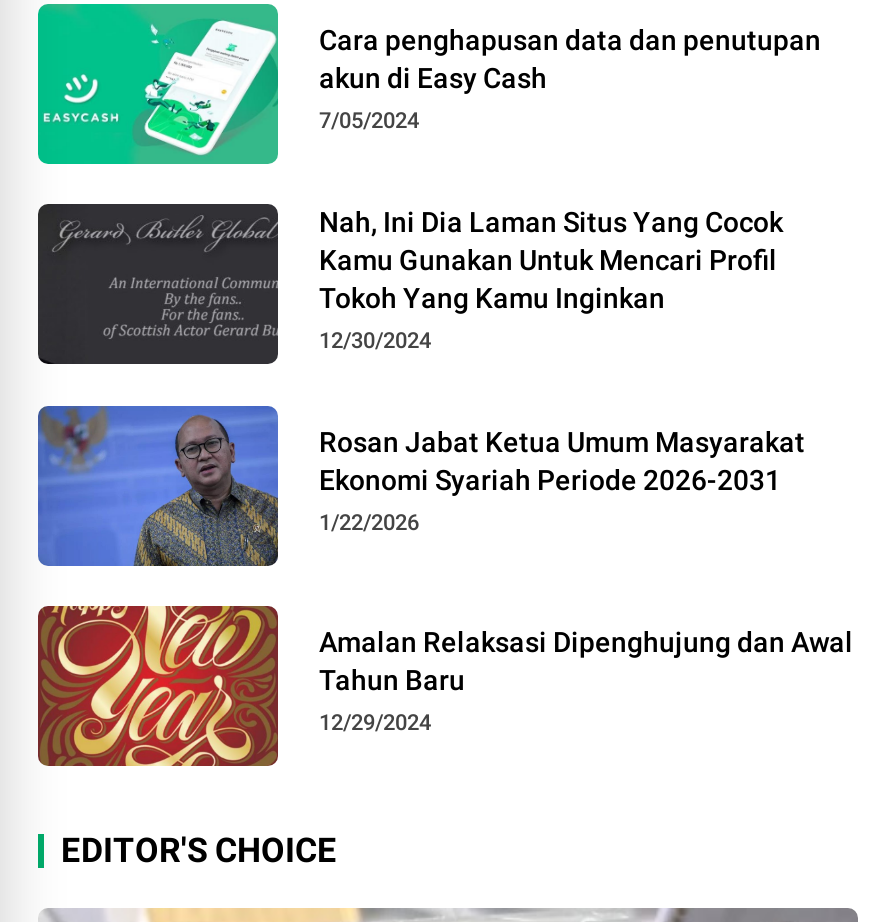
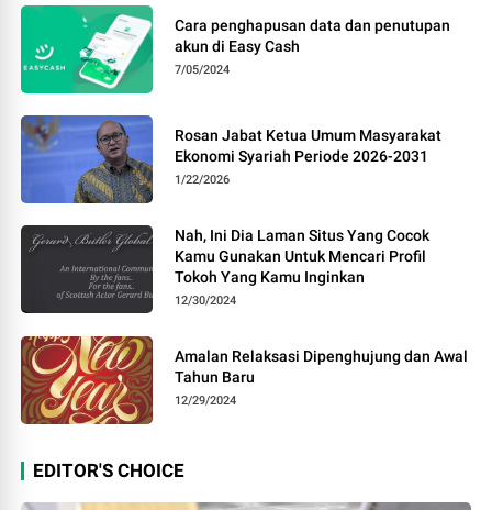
moved down: Nah, Ini Dia Laman Situs Yang Cocok | Kamu Gunakan Untuk Mencari Profil | Tokoh Yang Kamu Inginkan | 12/30/2024

moved up: [image] | Rosan Jabat Ketua Umum Masyarakat | Ekonomi Syariah Periode 2026-2031 | 1/22/2026
